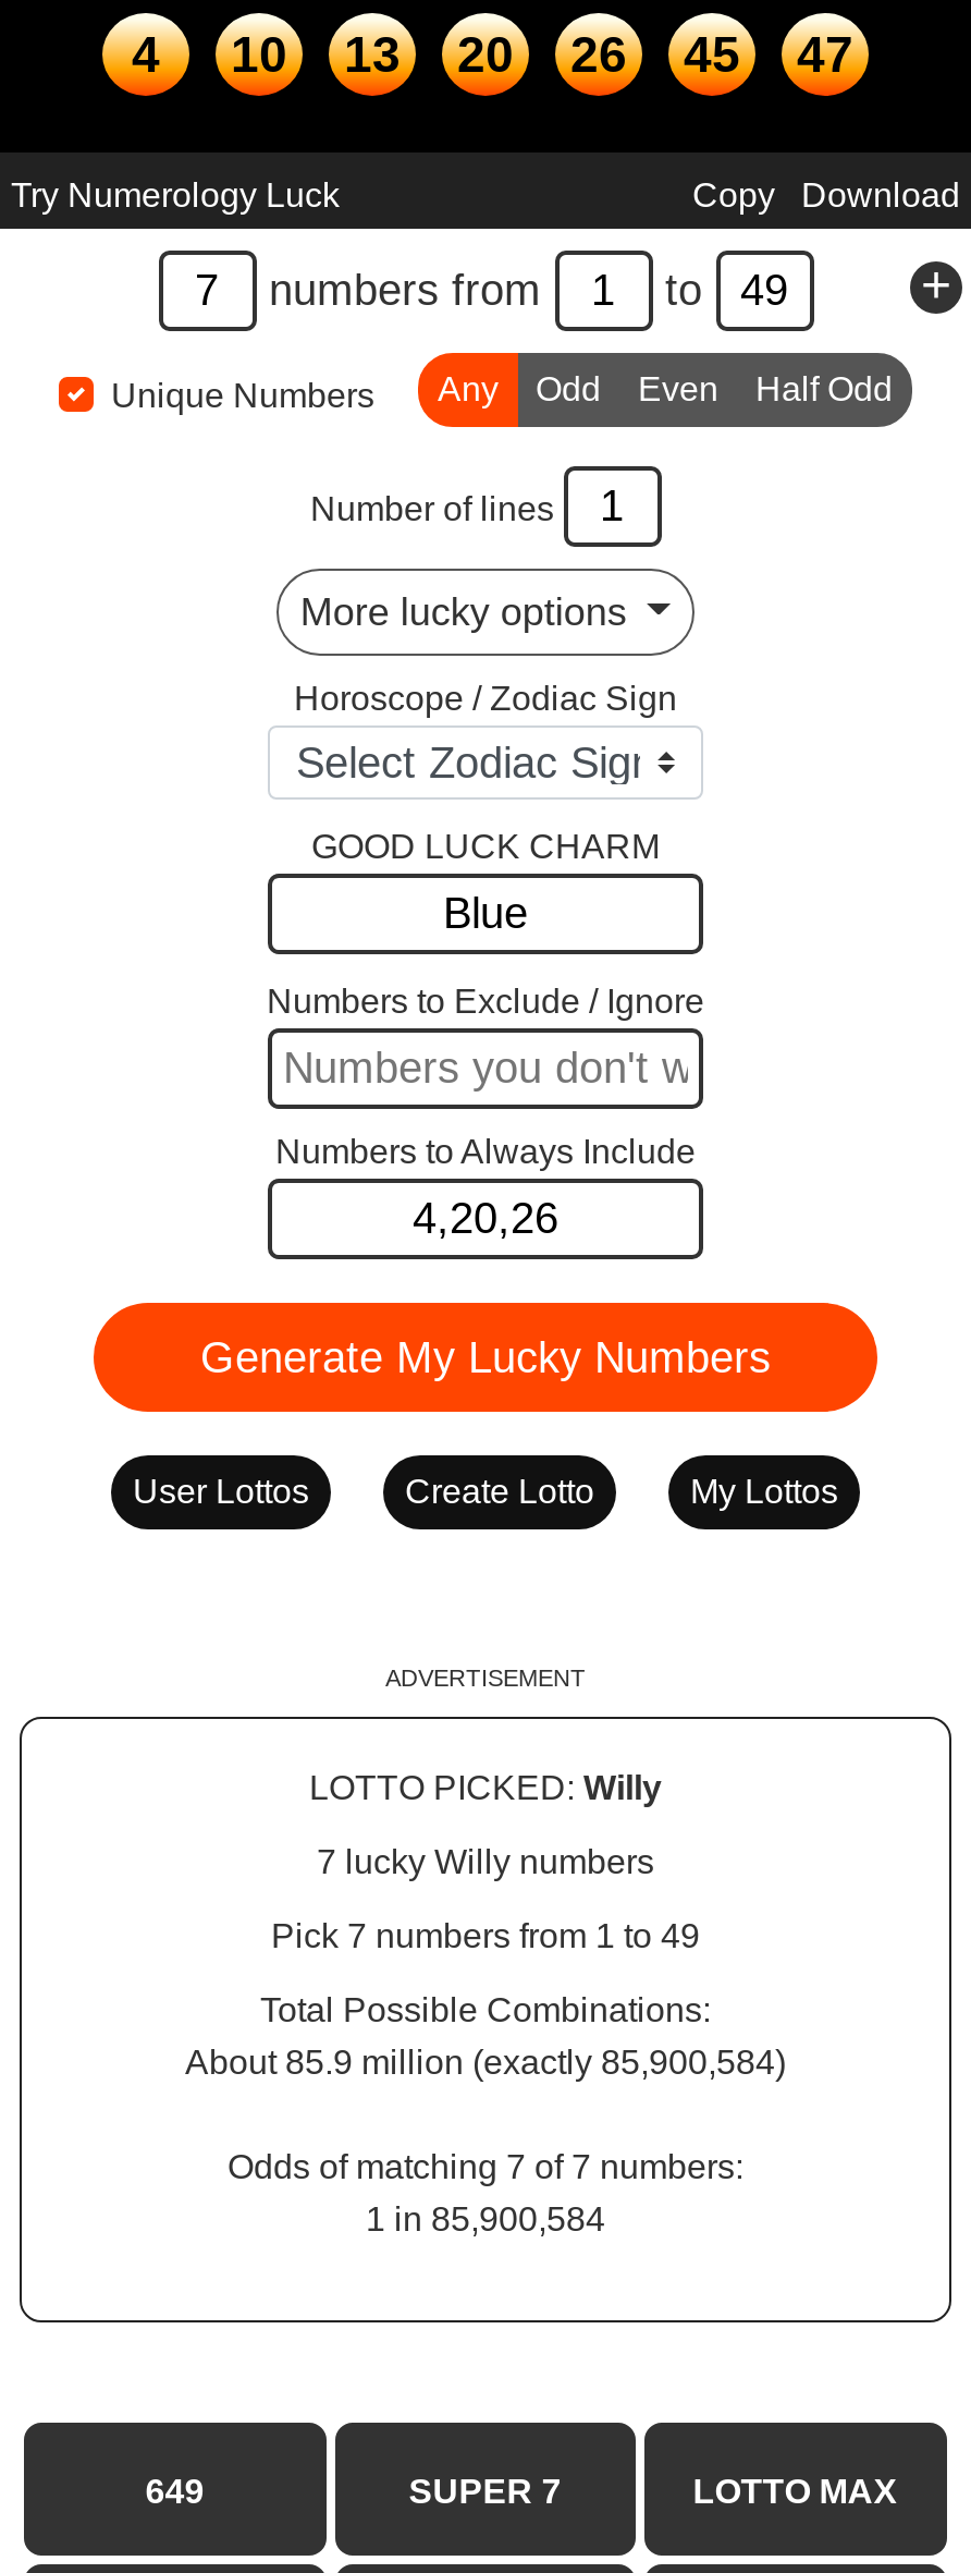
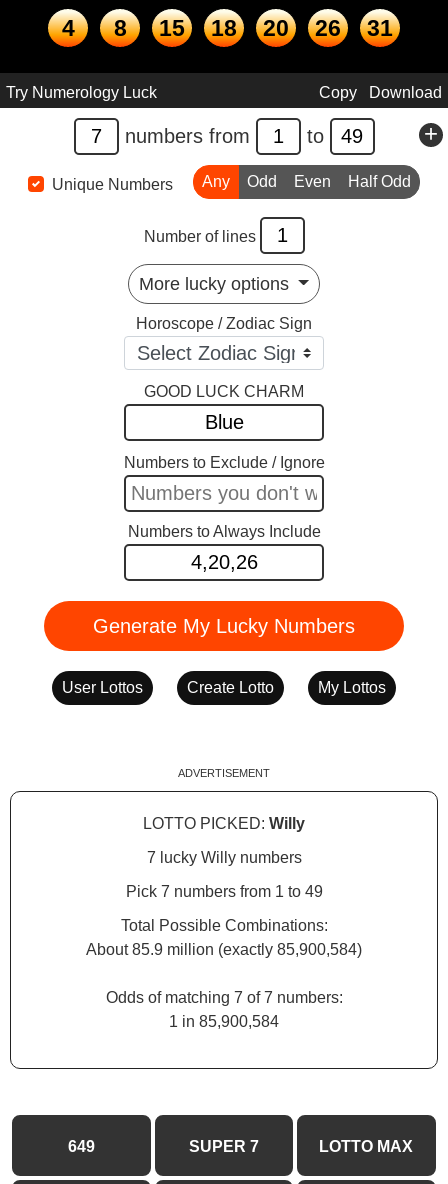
- 10
- 13
+ 8
+ 15
+ 18

- 45
- 47
+ 31
